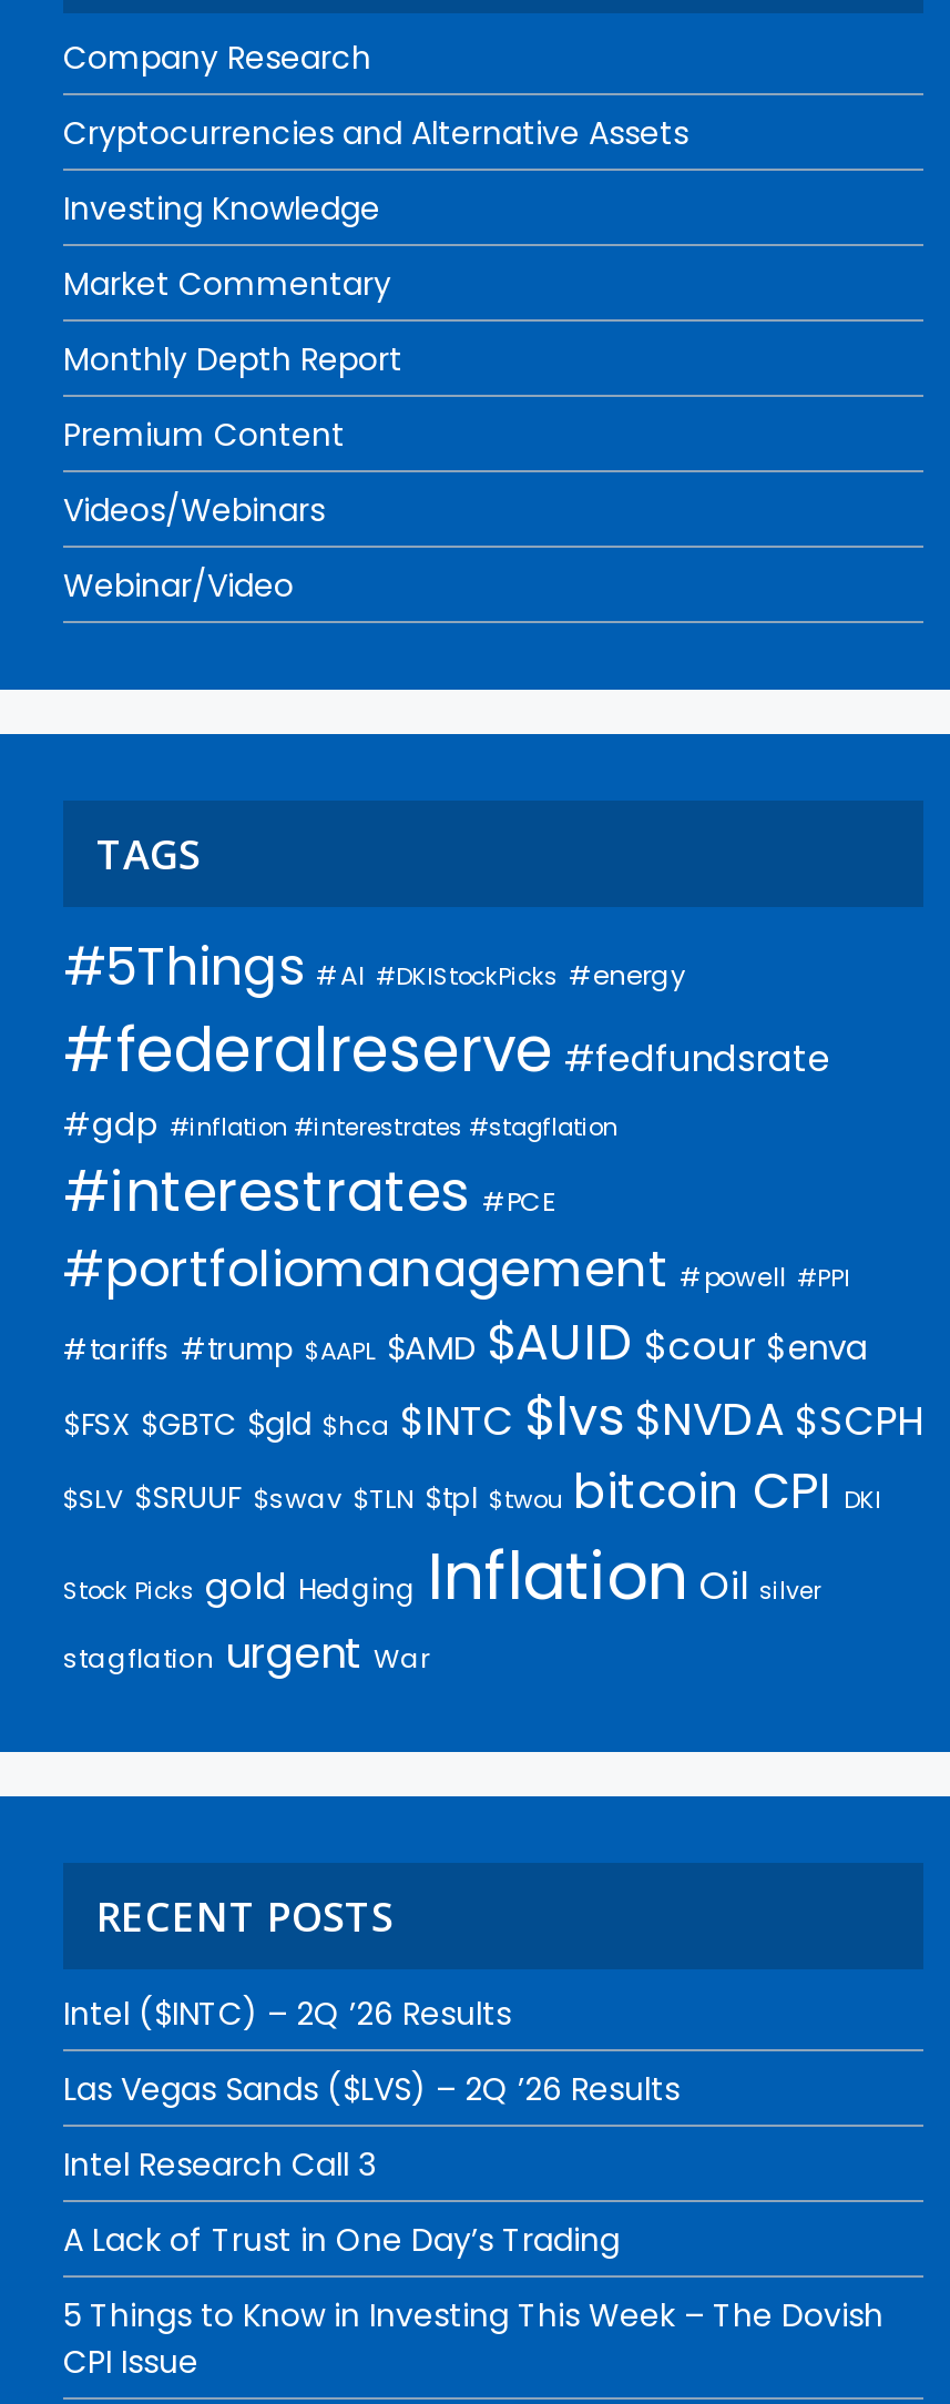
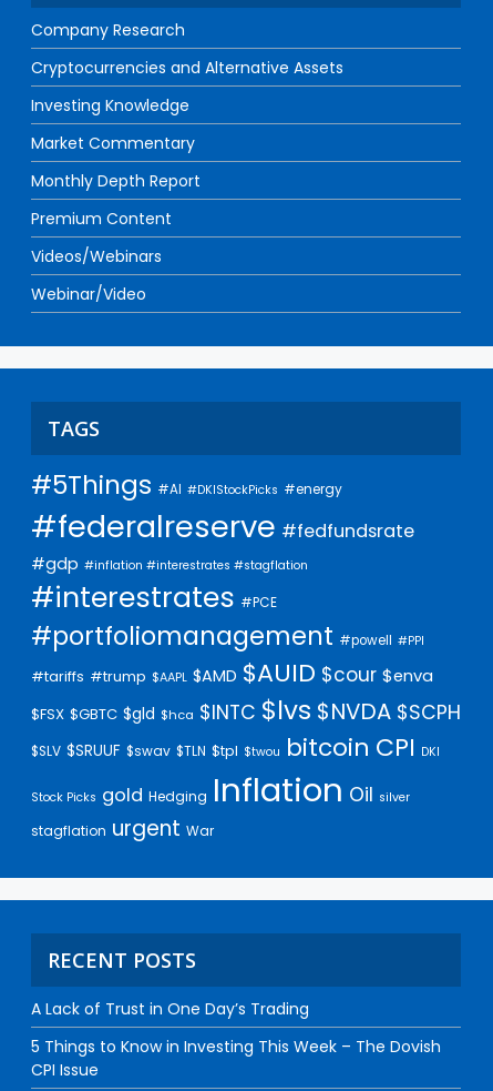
- Intel ($INTC) – 2Q ’26 Results
- Las Vegas Sands ($LVS) – 2Q ’26 Results
- Intel Research Call 3
